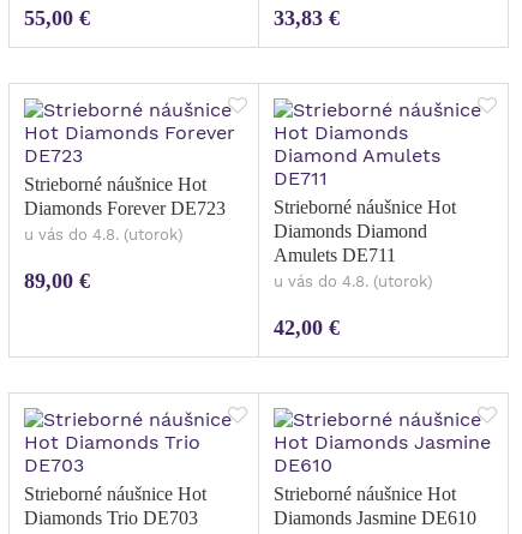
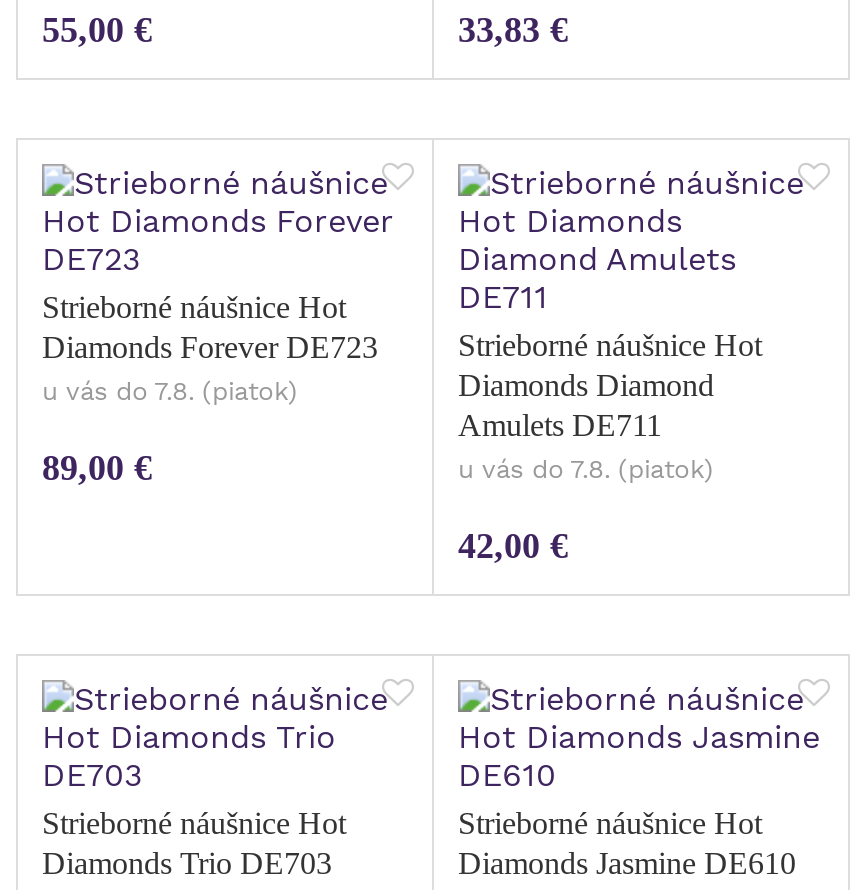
- u vás do 4.8. (utorok)
+ u vás do 7.8. (piatok)

- u vás do 4.8. (utorok)
+ u vás do 7.8. (piatok)
